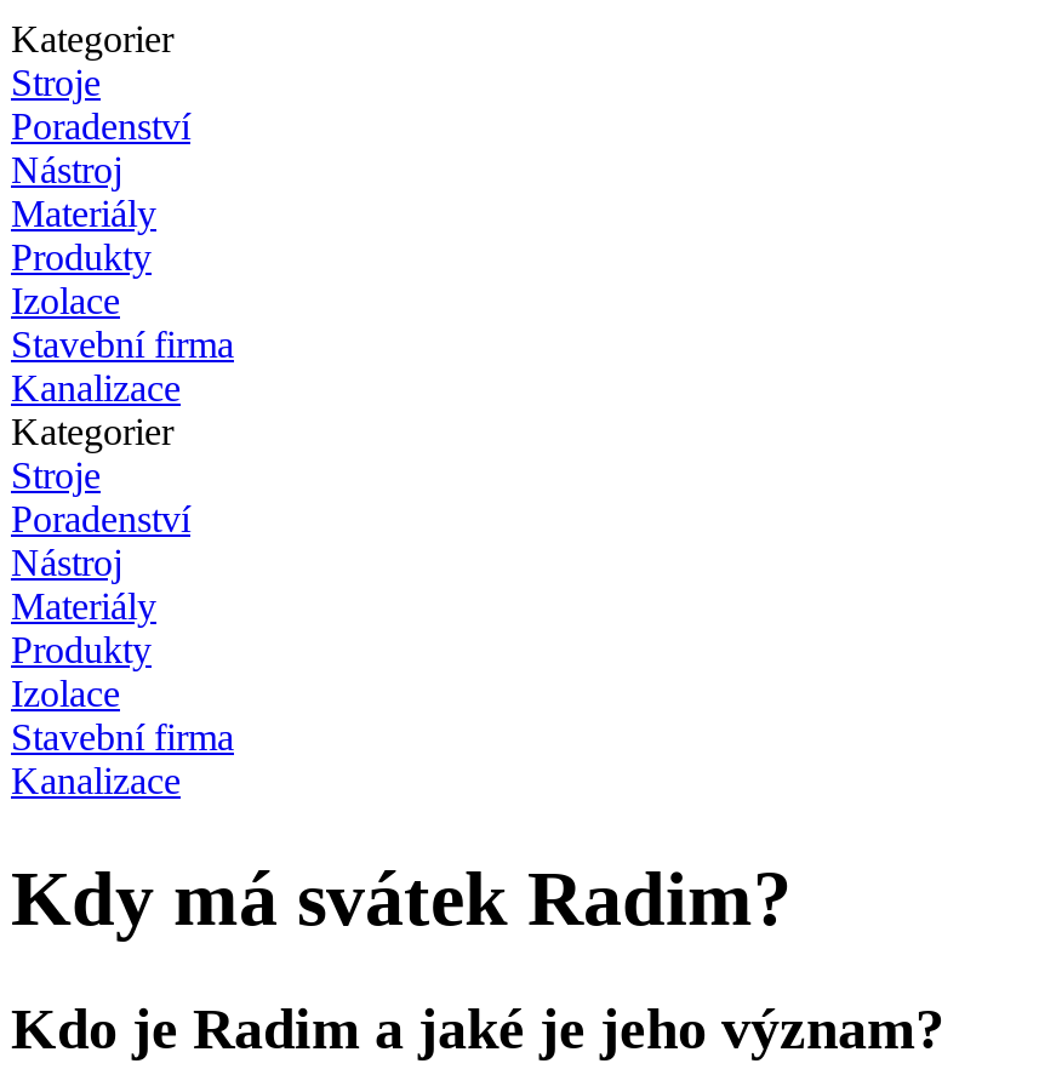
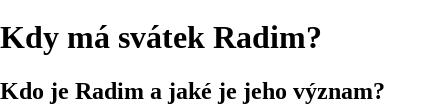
- Kategorier
- Stroje
- Poradenství
- Nástroj
- Materiály
- Produkty
- Izolace
- Stavební firma
- Kanalizace
- Kategorier
- Stroje
- Poradenství
- Nástroj
- Materiály
- Produkty
- Izolace
- Stavební firma
- Kanalizace
